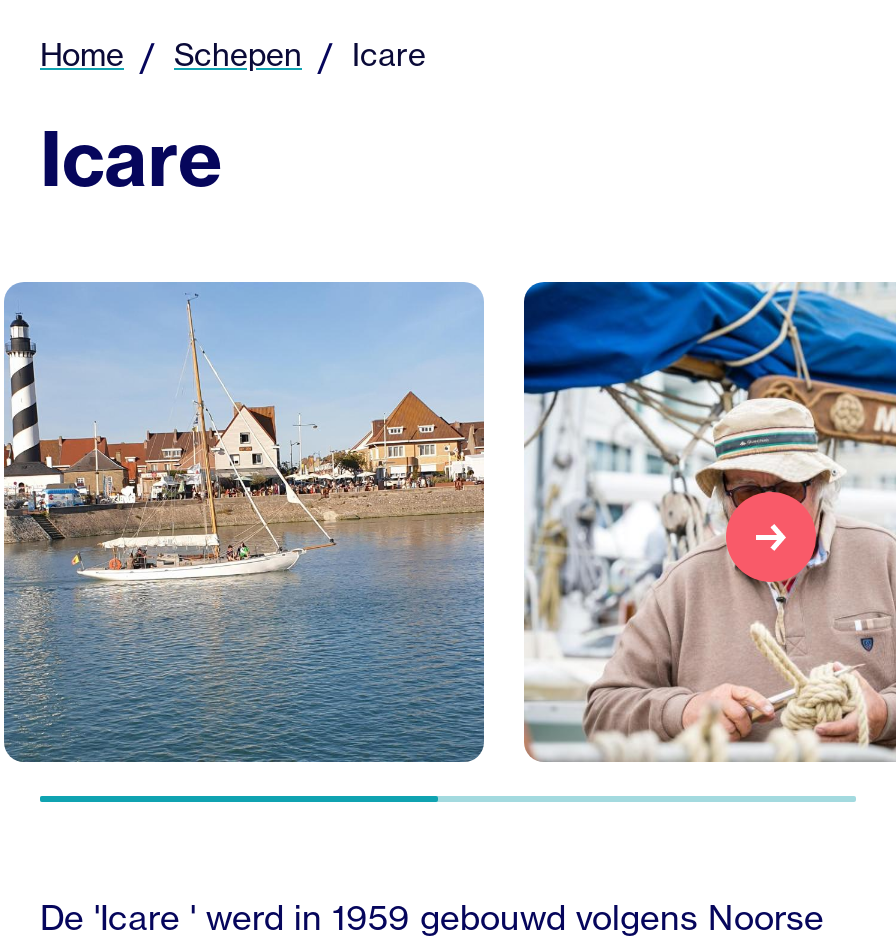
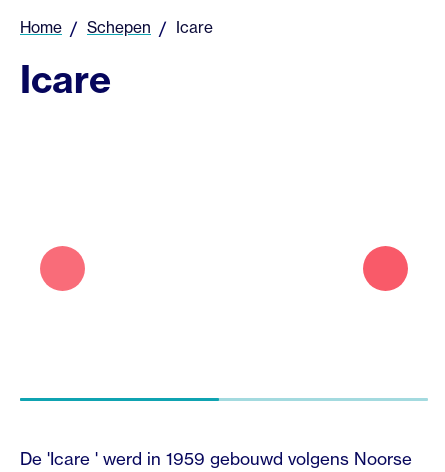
- [image]

- [image]
